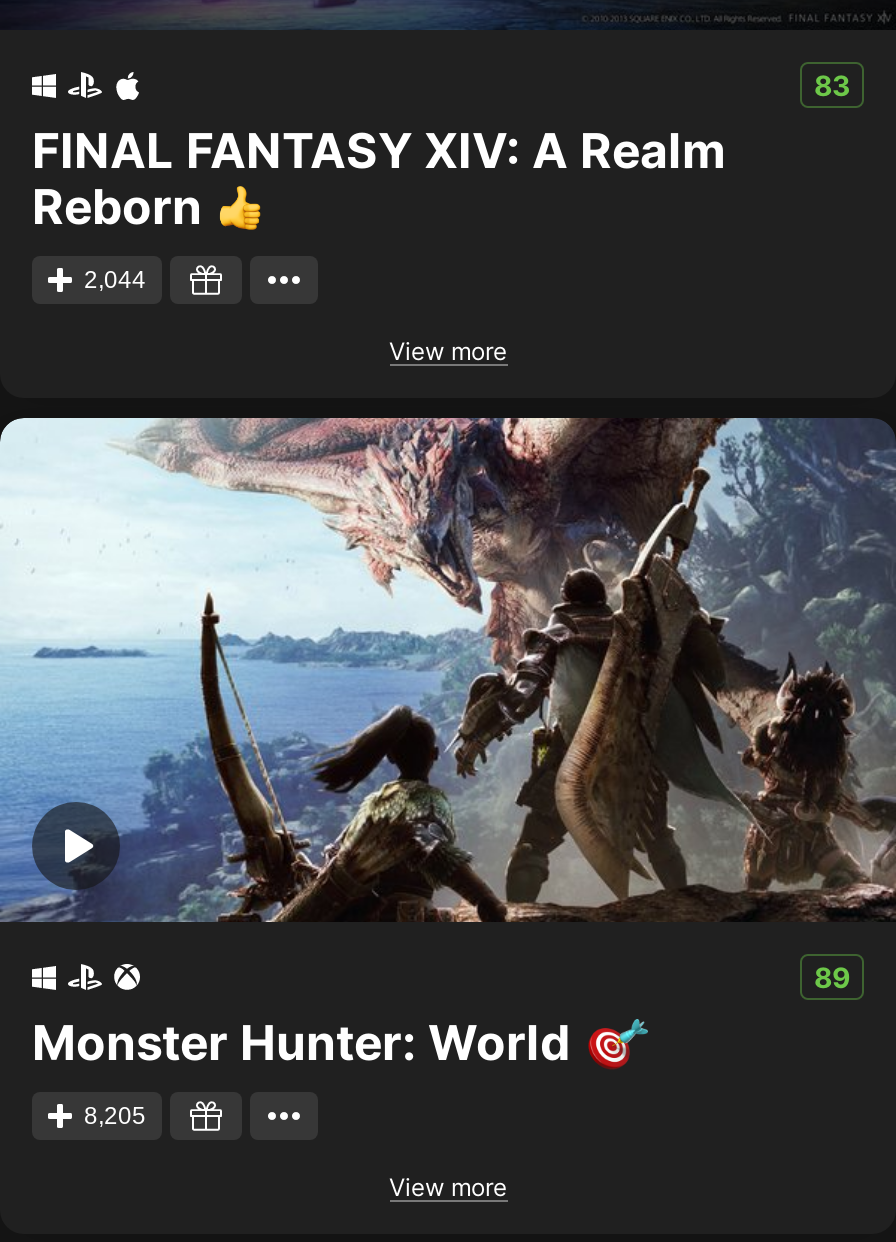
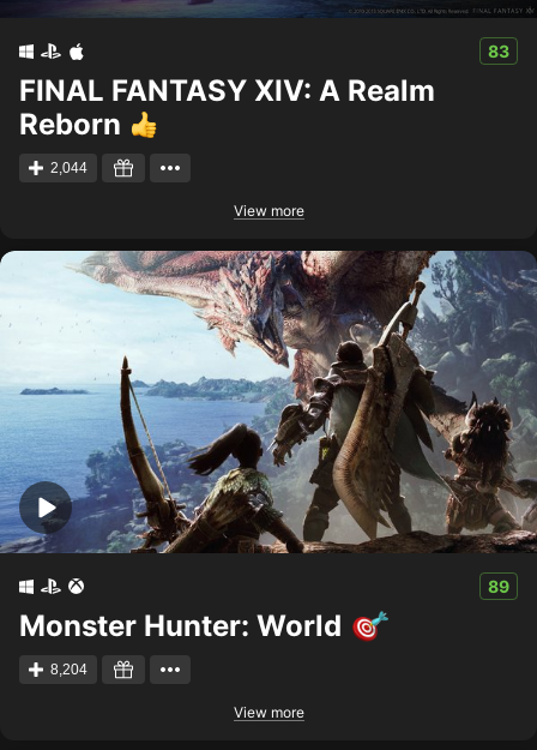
- 8,205
+ 8,204
